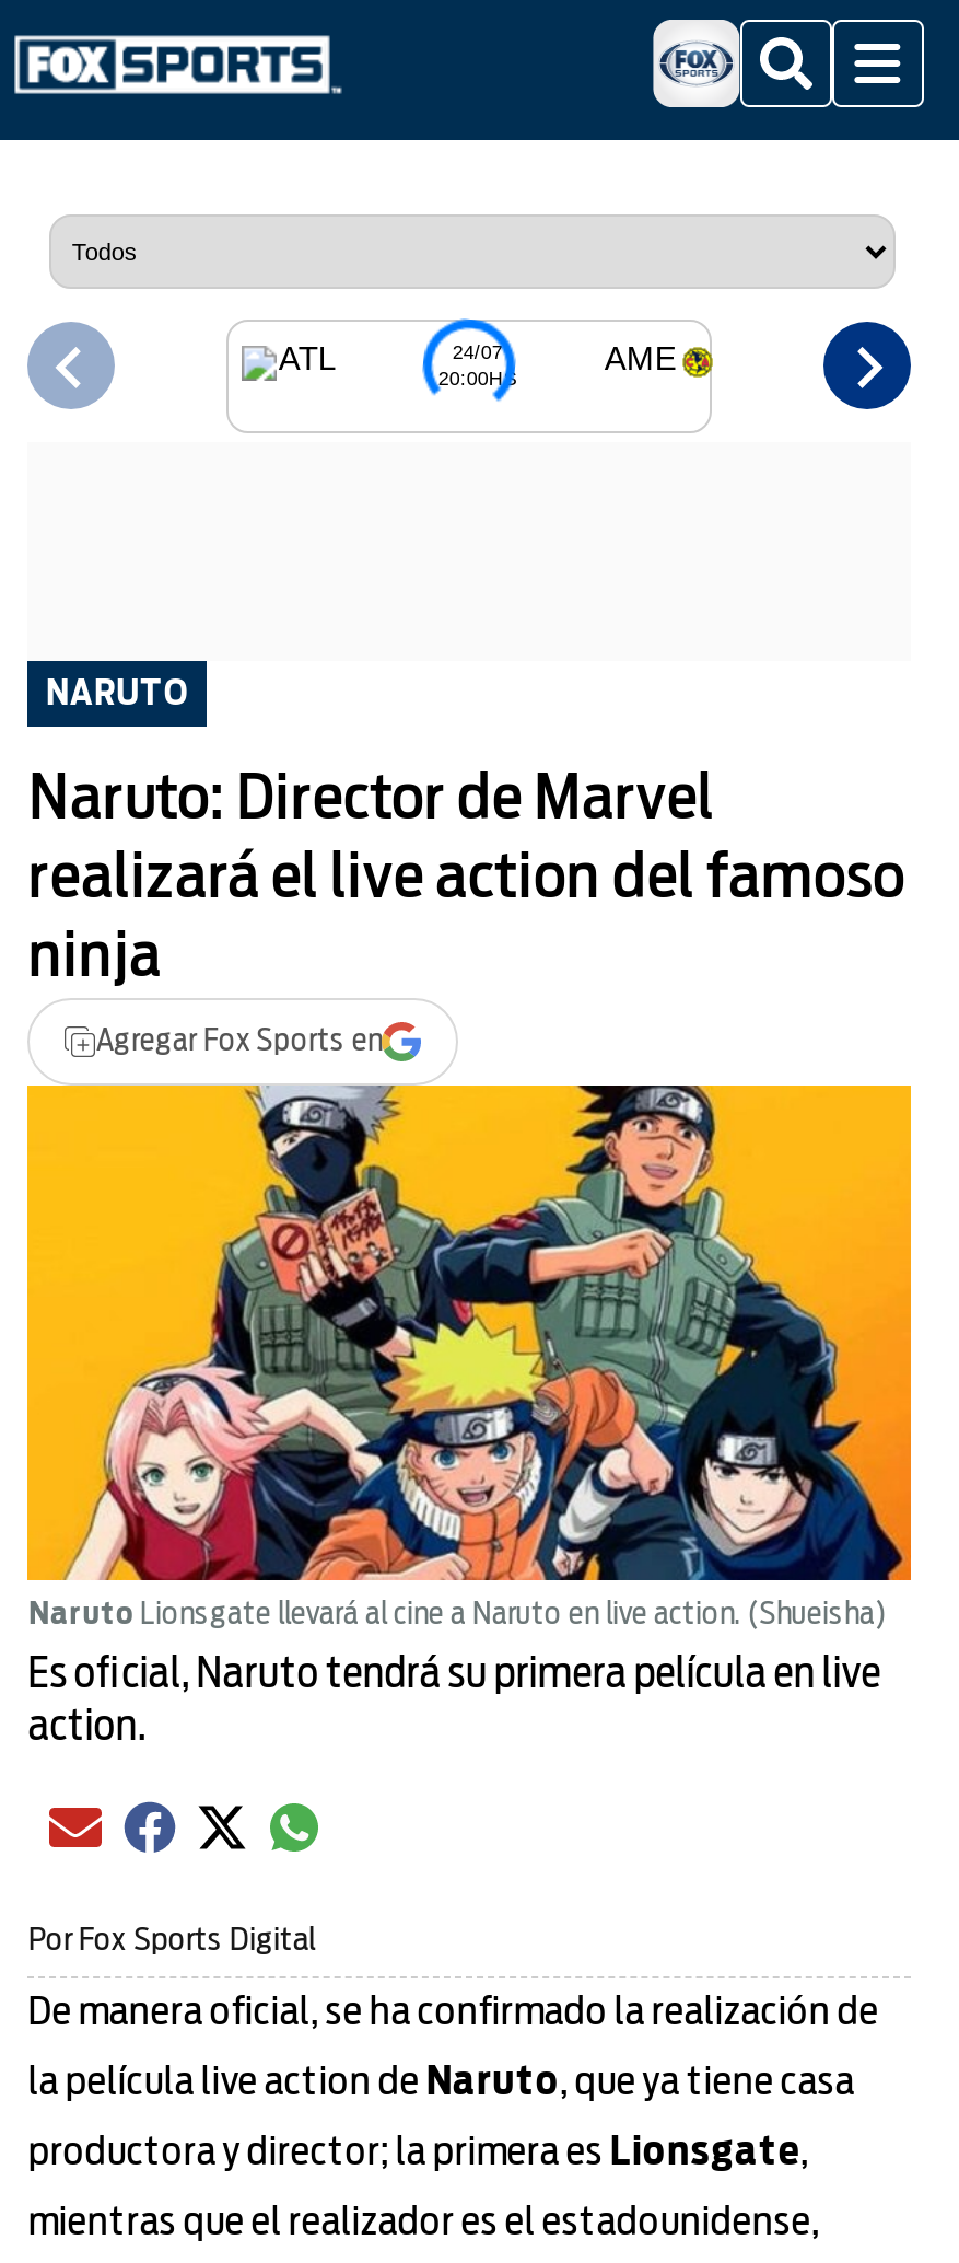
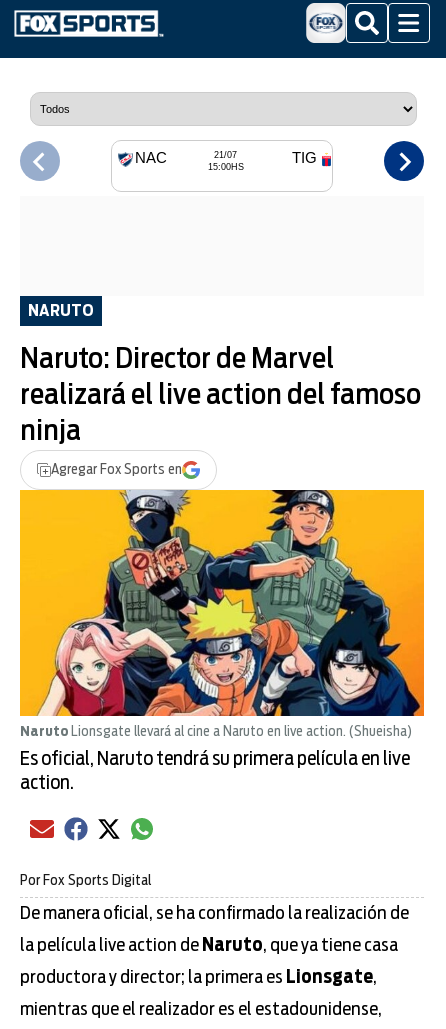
- ATL
- 24/07
- 20:00HS
+ NAC
+ 21/07
+ 15:00HS

- AME
+ TIG
